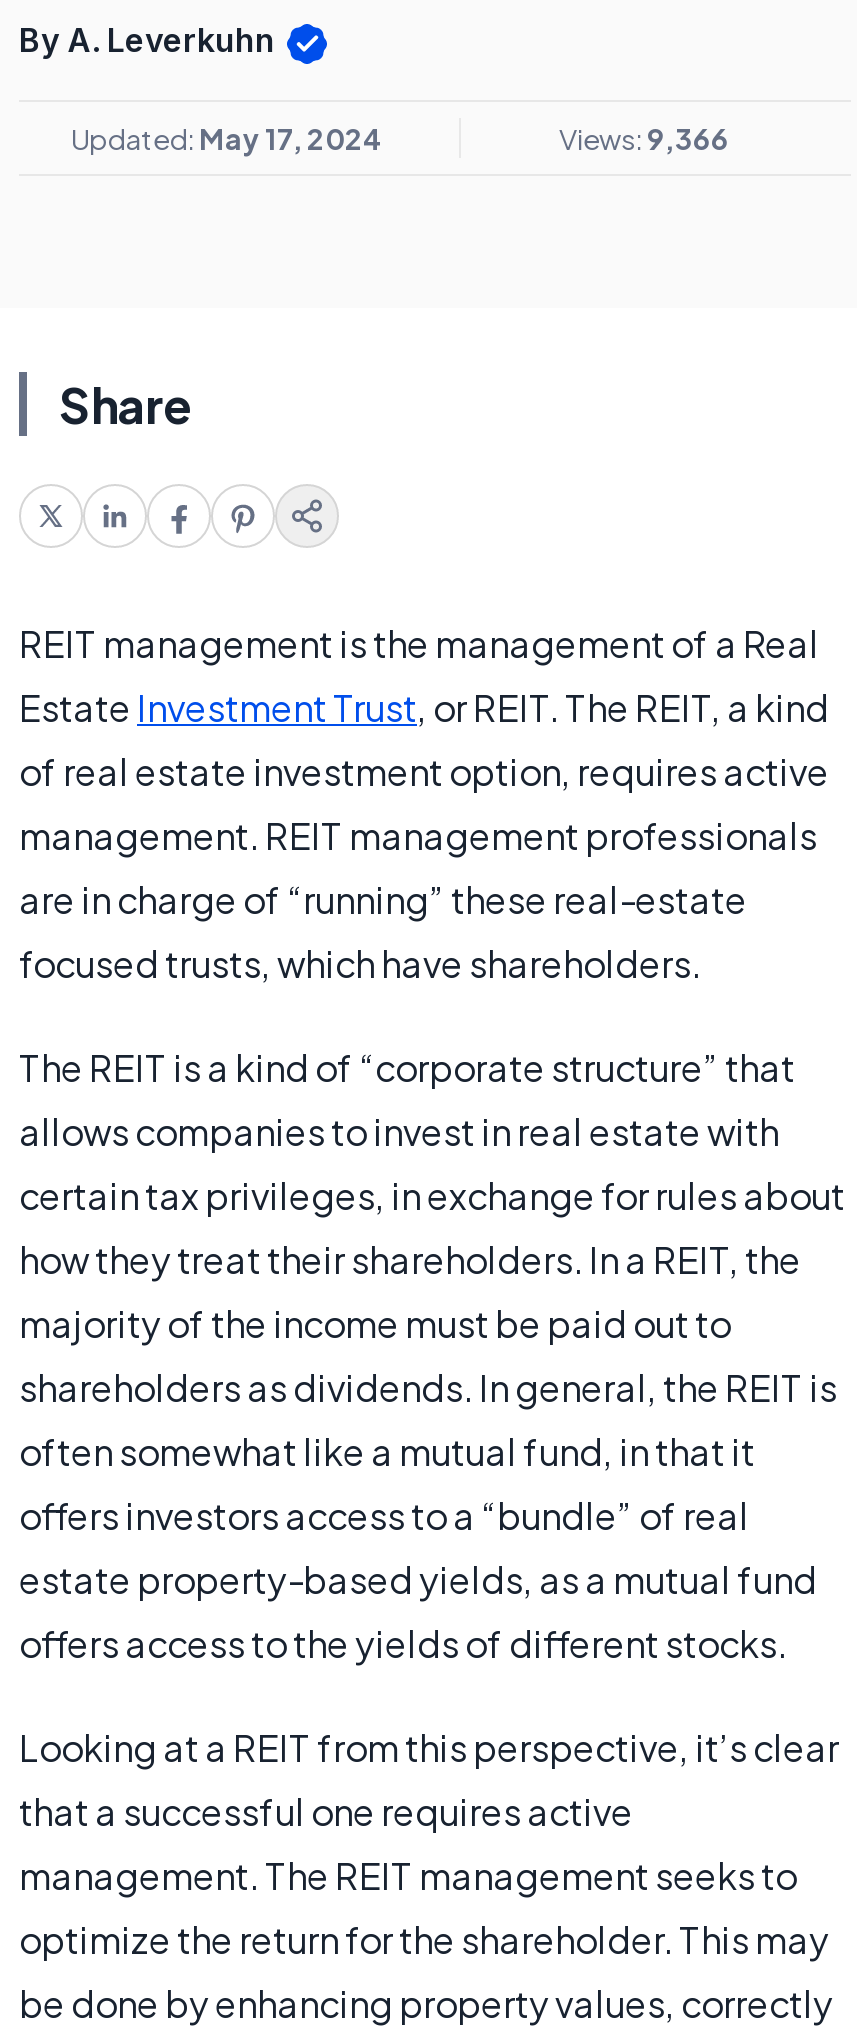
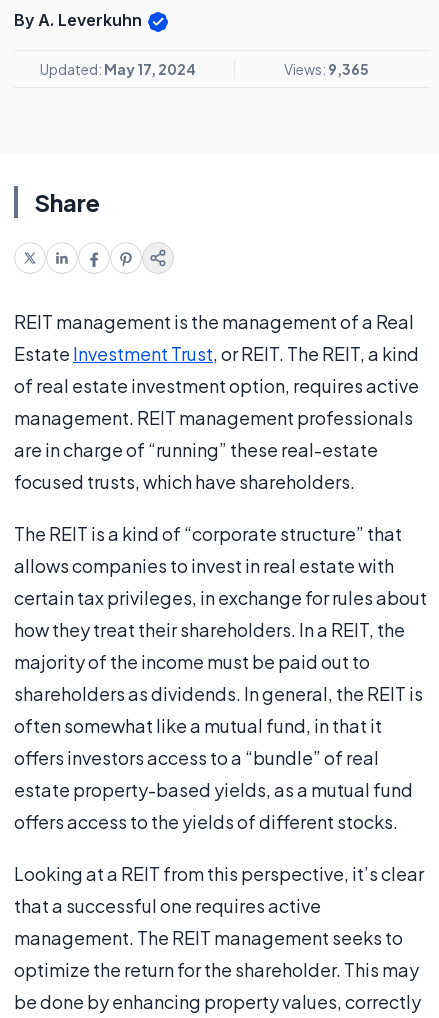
- Views: 9,366
+ Views: 9,365
